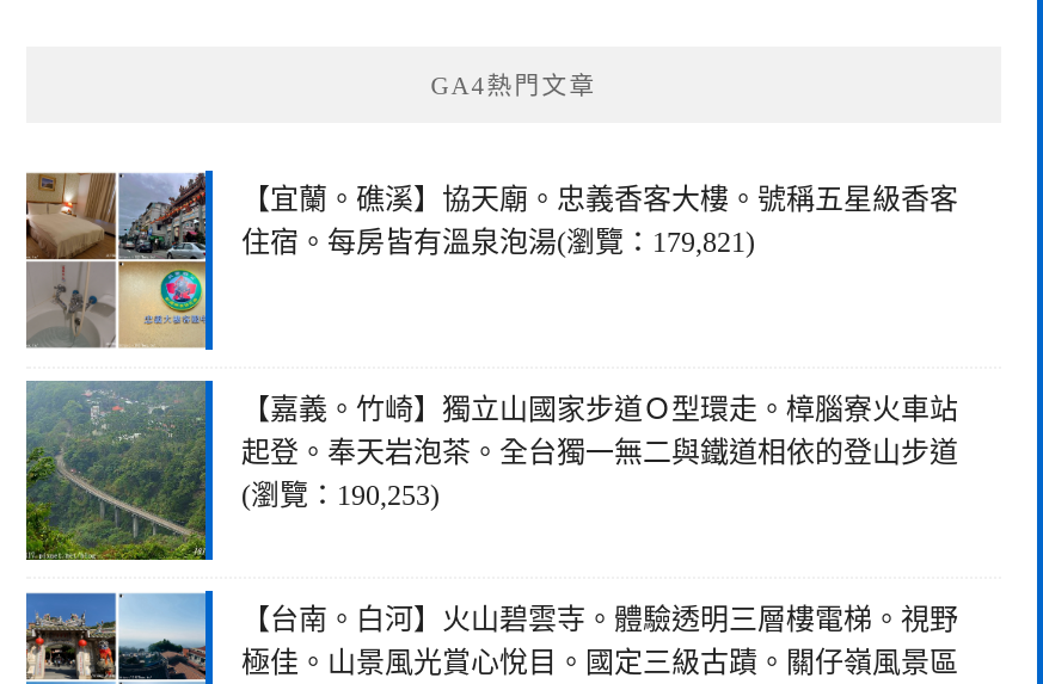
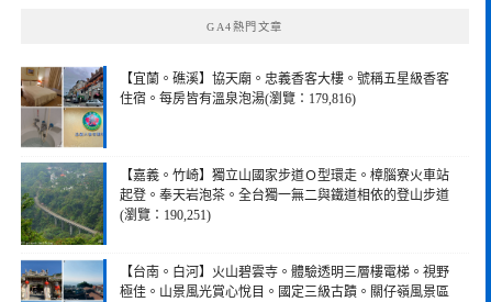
- 住宿。每房皆有溫泉泡湯(瀏覽：179,821)
+ 住宿。每房皆有溫泉泡湯(瀏覽：179,816)

- (瀏覽：190,253)
+ (瀏覽：190,251)
